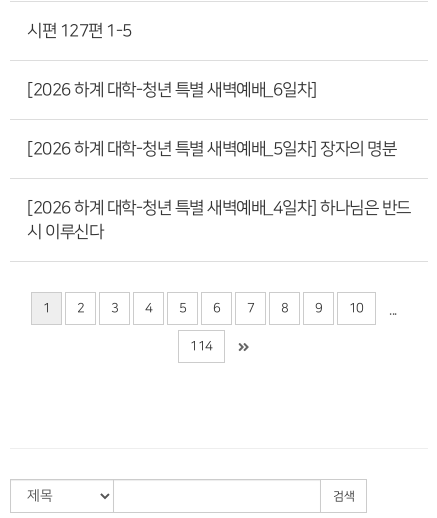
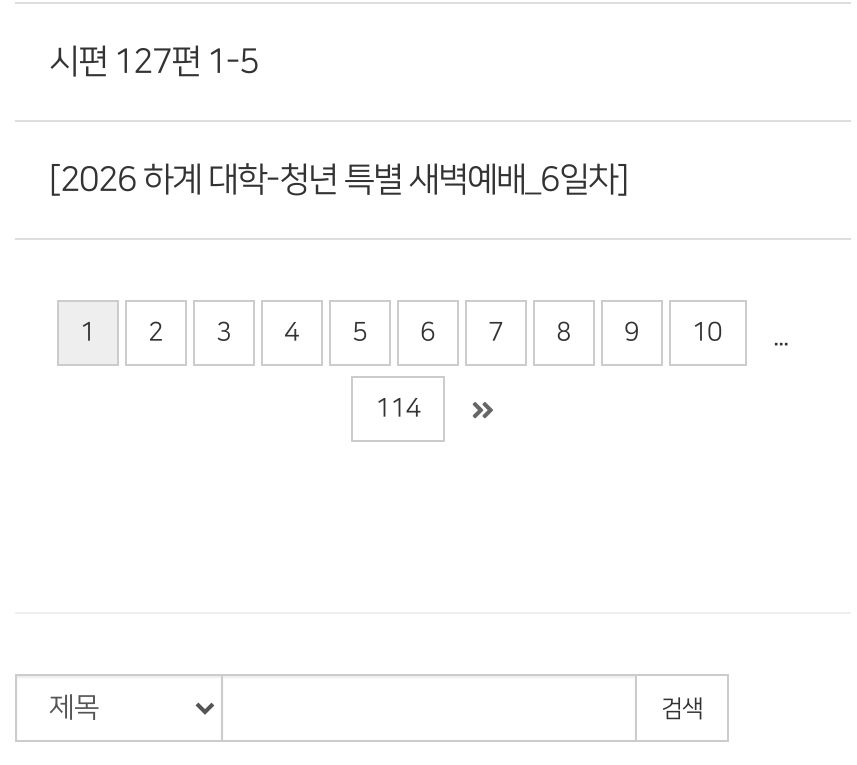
- [2026 하계 대학-청년 특별 새벽예배_5일차] 장자의 명분
- [2026 하계 대학-청년 특별 새벽예배_4일차] 하나님은 반드
- 시 이루신다
